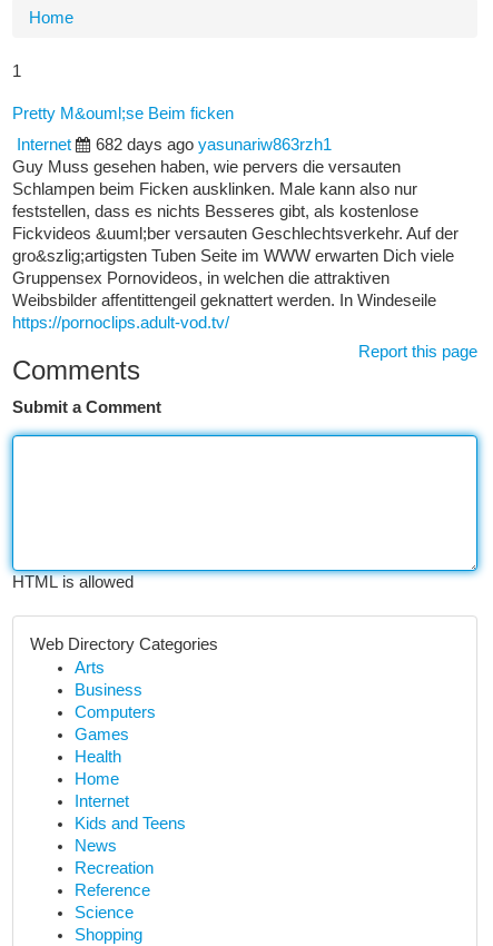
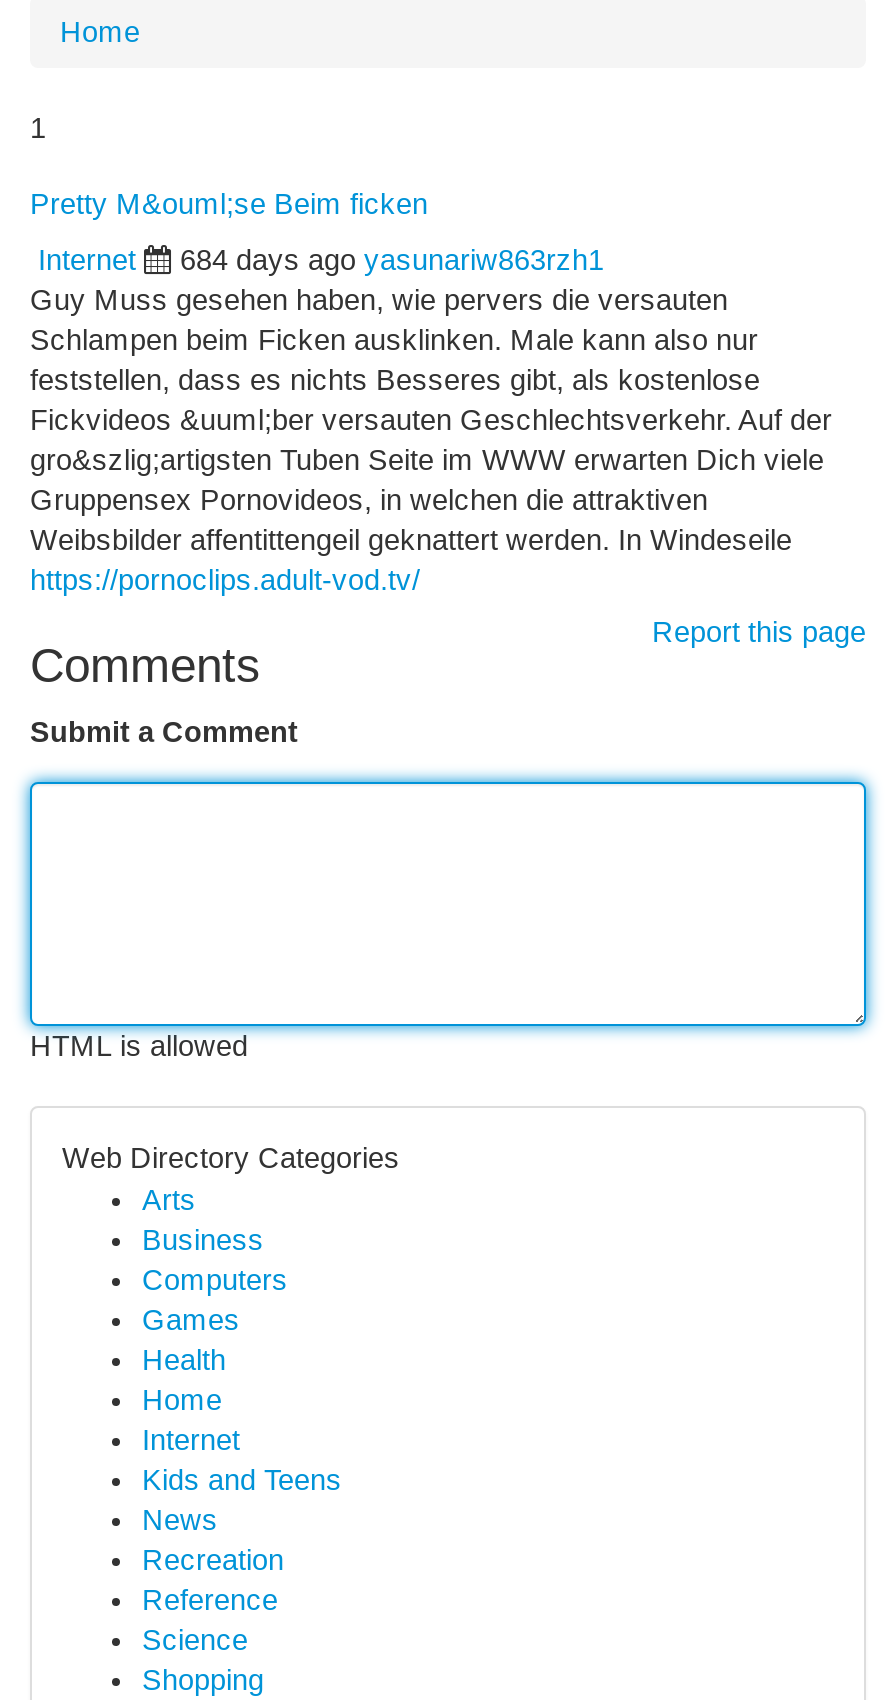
- 682 days ago yasunariw863rzh1
+ 684 days ago yasunariw863rzh1
